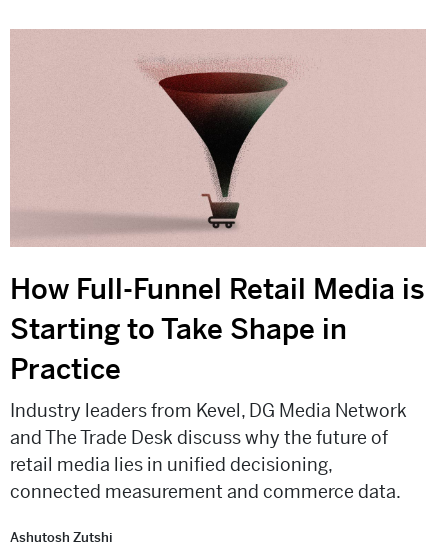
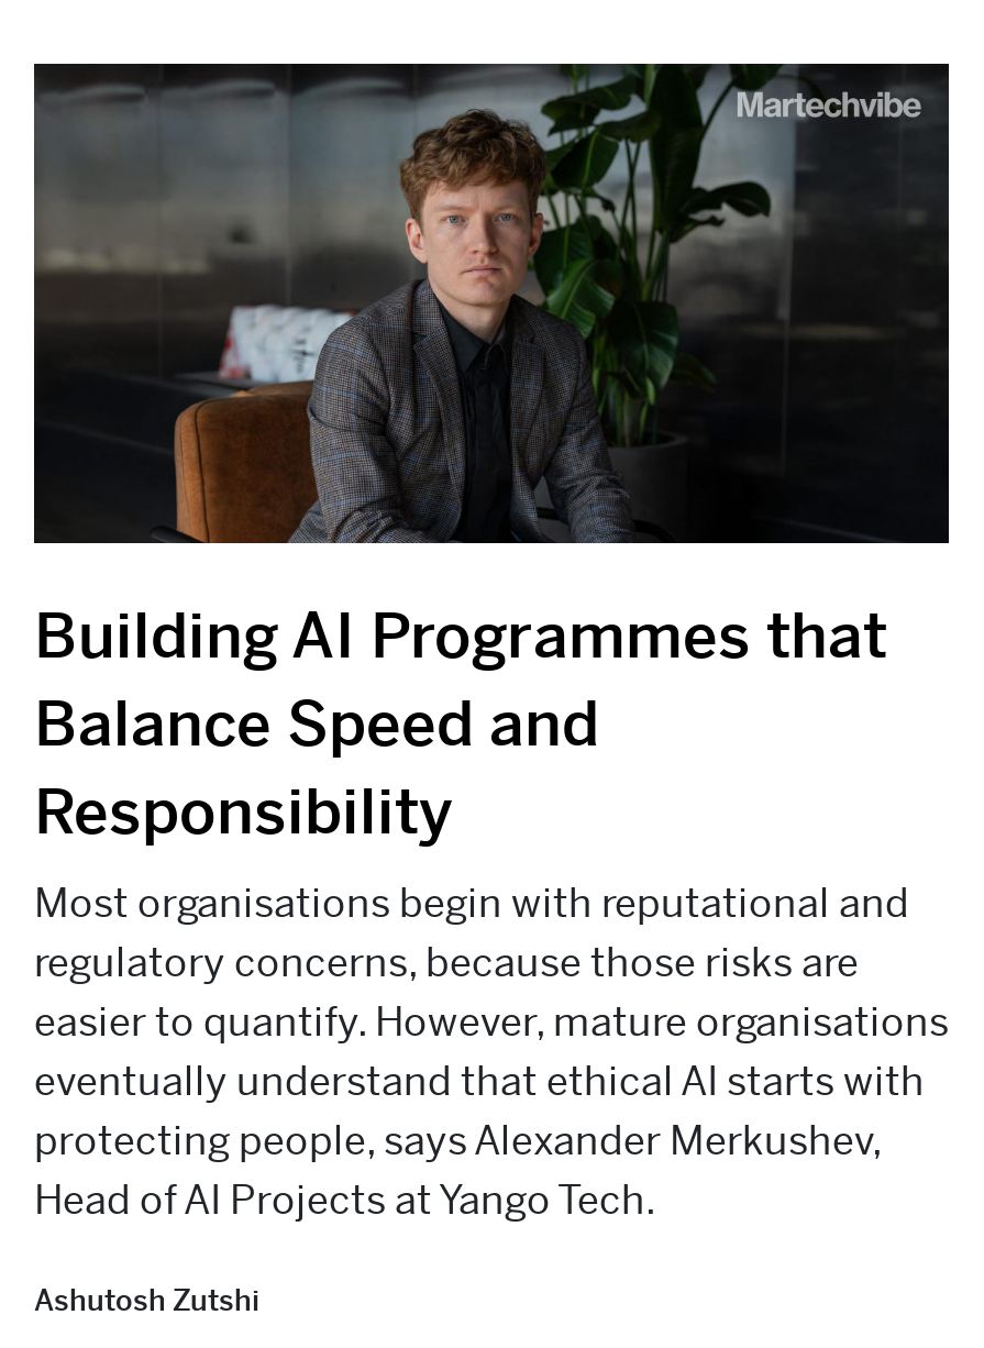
- [image]
- How Full-Funnel Retail Media is
- Starting to Take Shape in
- Practice
- Industry leaders from Kevel, DG Media Network
- and The Trade Desk discuss why the future of
- retail media lies in unified decisioning,
- connected measurement and commerce data.
+ [image]
+ Building AI Programmes that
+ Balance Speed and
+ Responsibility
+ Most organisations begin with reputational and
+ regulatory concerns, because those risks are
+ easier to quantify. However, mature organisations
+ eventually understand that ethical AI starts with
+ protecting people, says Alexander Merkushev,
+ Head of AI Projects at Yango Tech.
